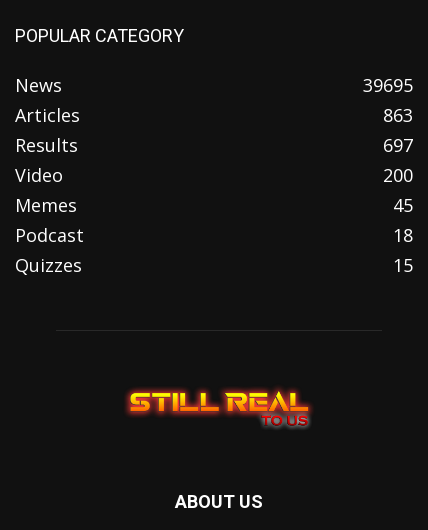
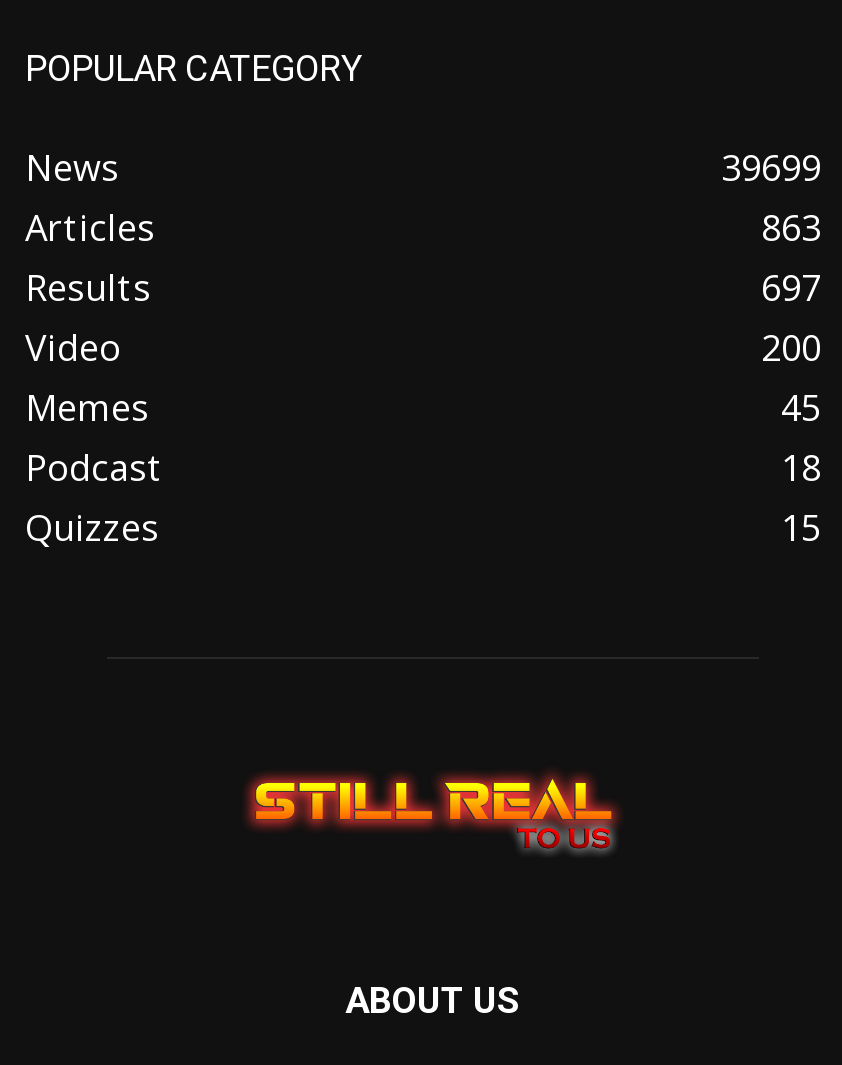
- 39695
+ 39699
